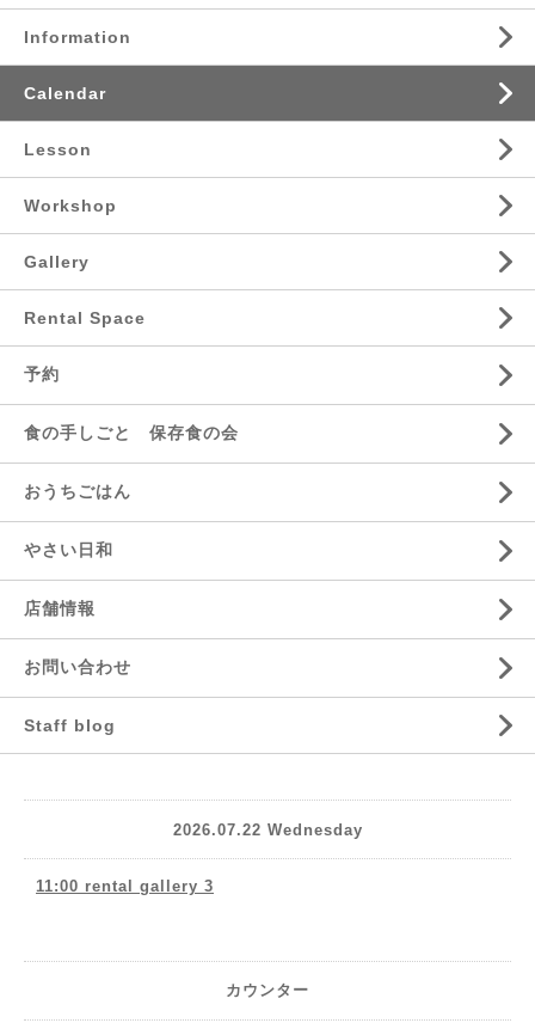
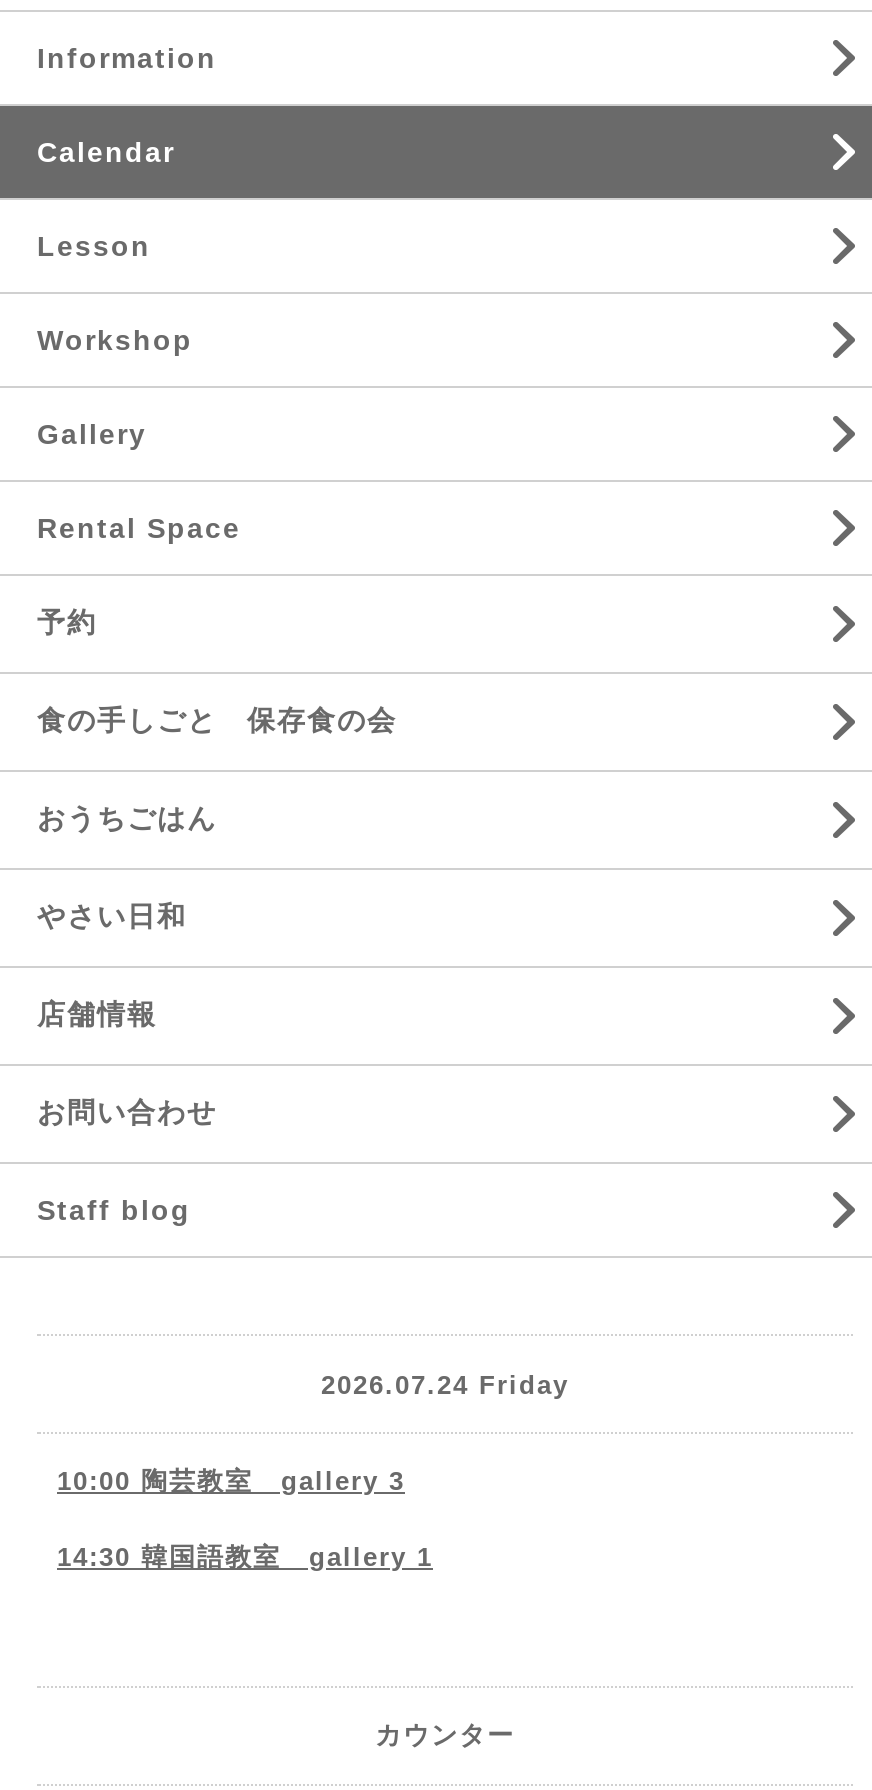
- 2026.07.22 Wednesday
- 11:00 rental gallery 3
+ 2026.07.24 Friday
+ 10:00 陶芸教室 gallery 3
+ 14:30 韓国語教室 gallery 1
